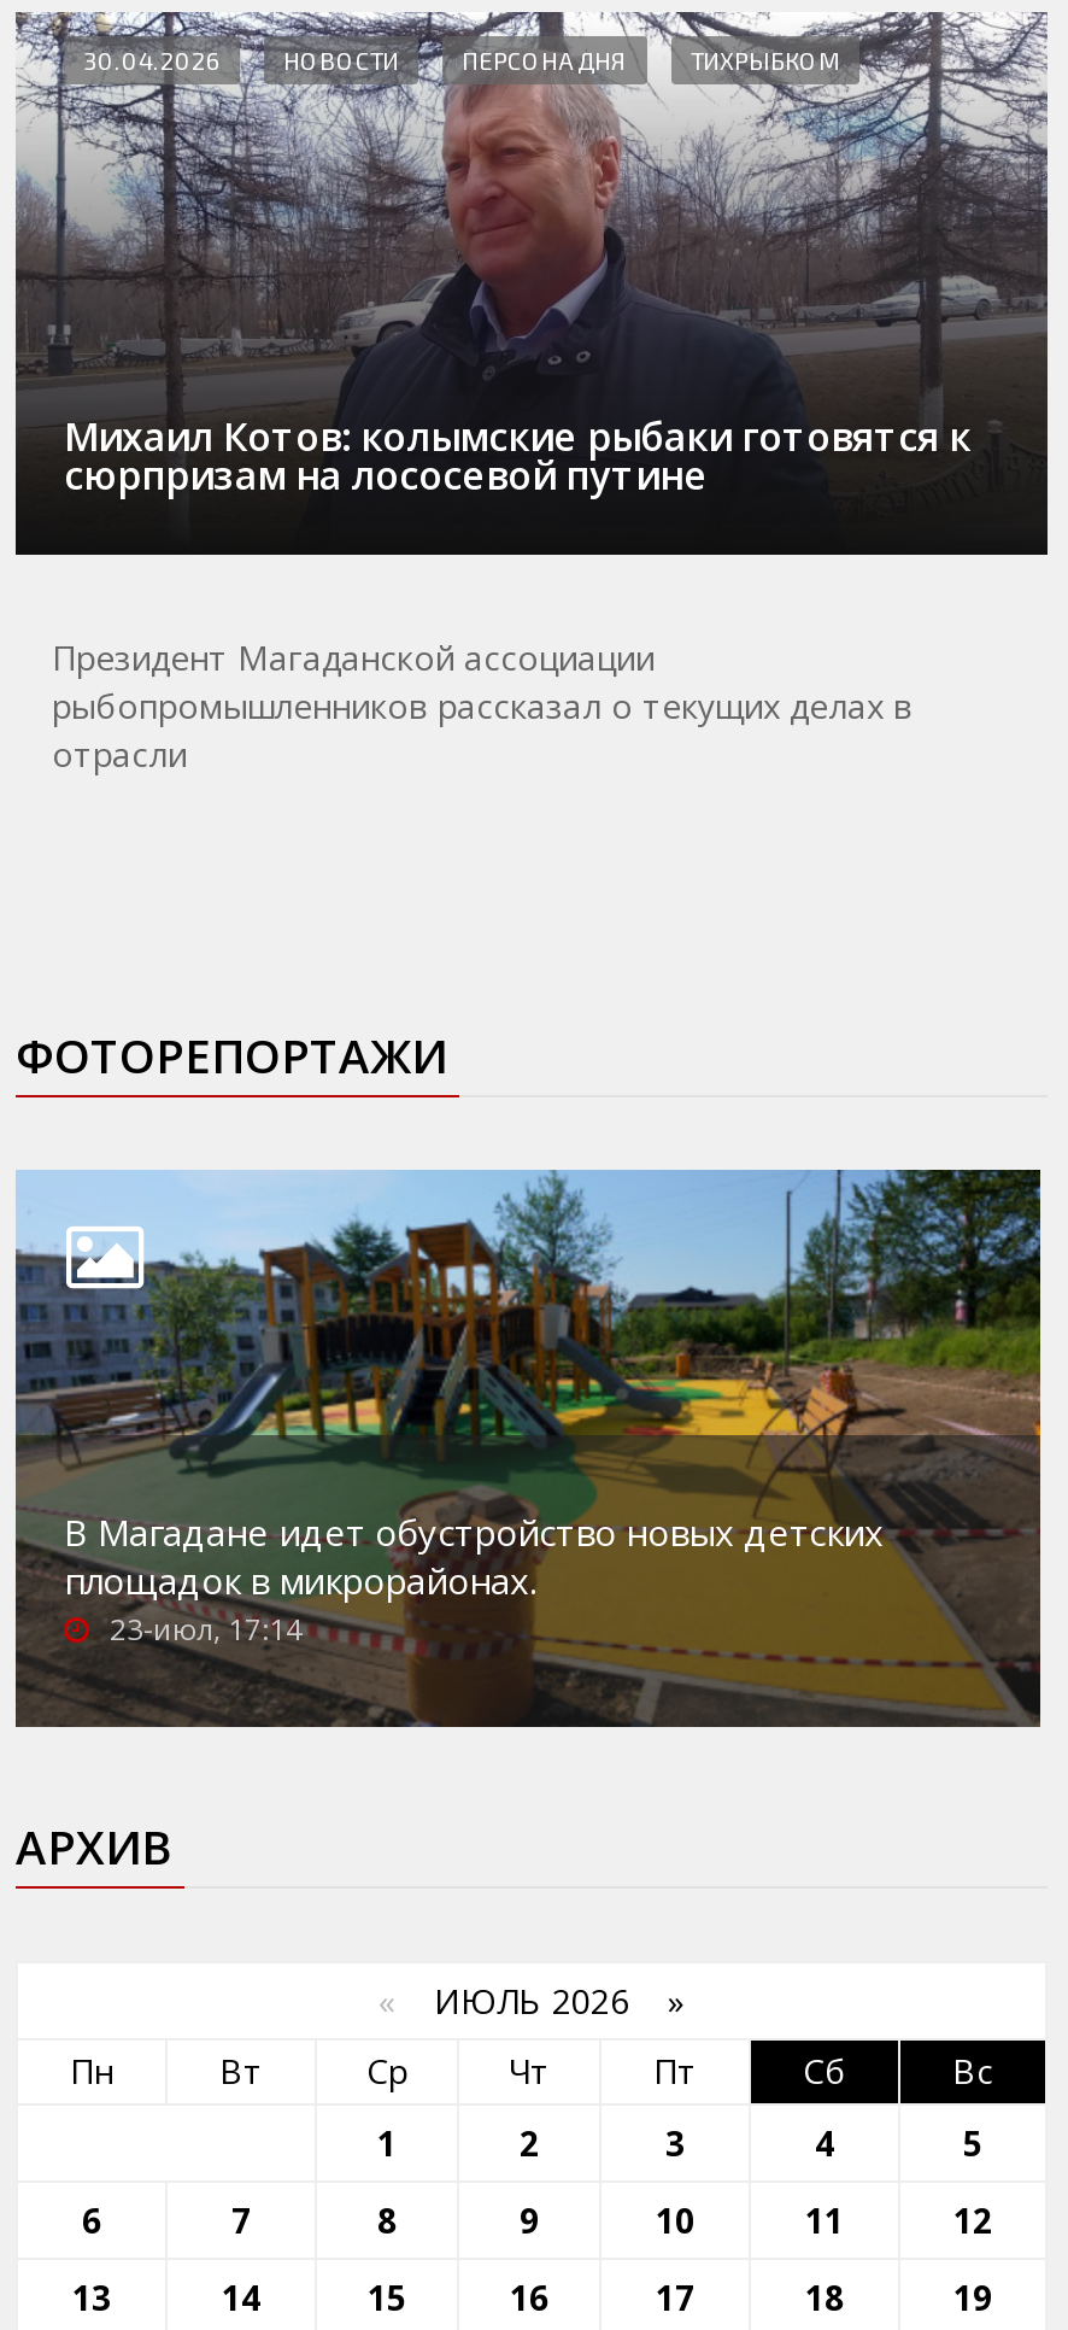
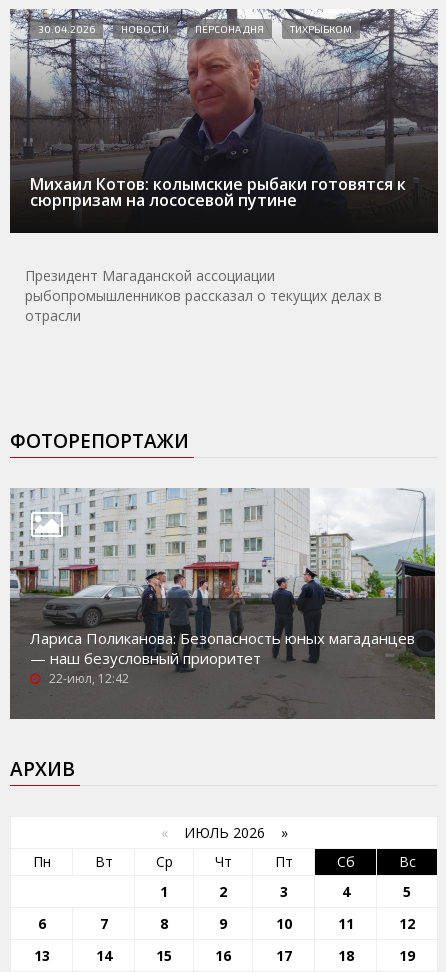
- [image]
- В Магадане идет обустройство новых детских
- площадок в микрорайонах.
- 23-июл, 17:14
+ [image]
+ Лариса Поликанова: Безопасность юных магаданцев
+ — наш безусловный приоритет
+ 22-июл, 12:42
